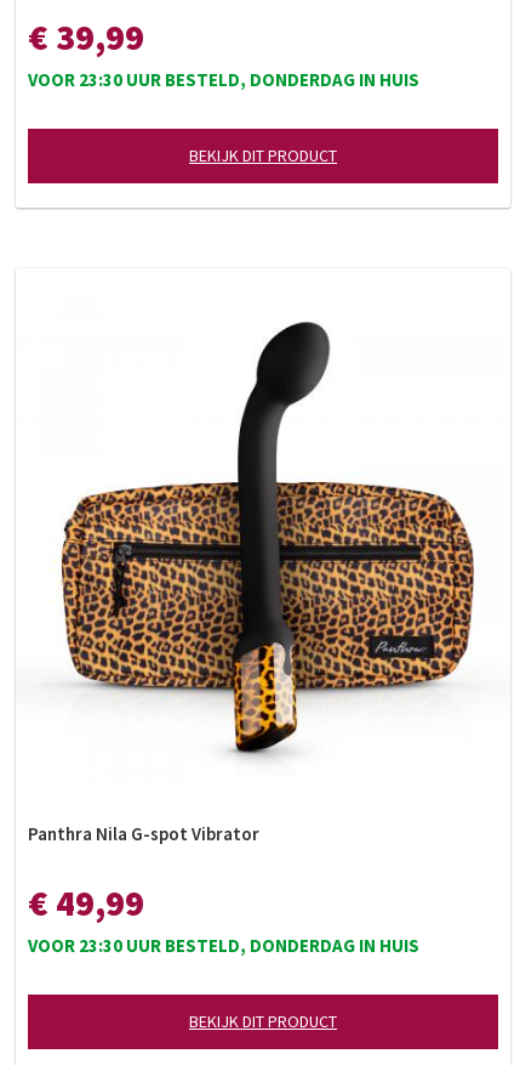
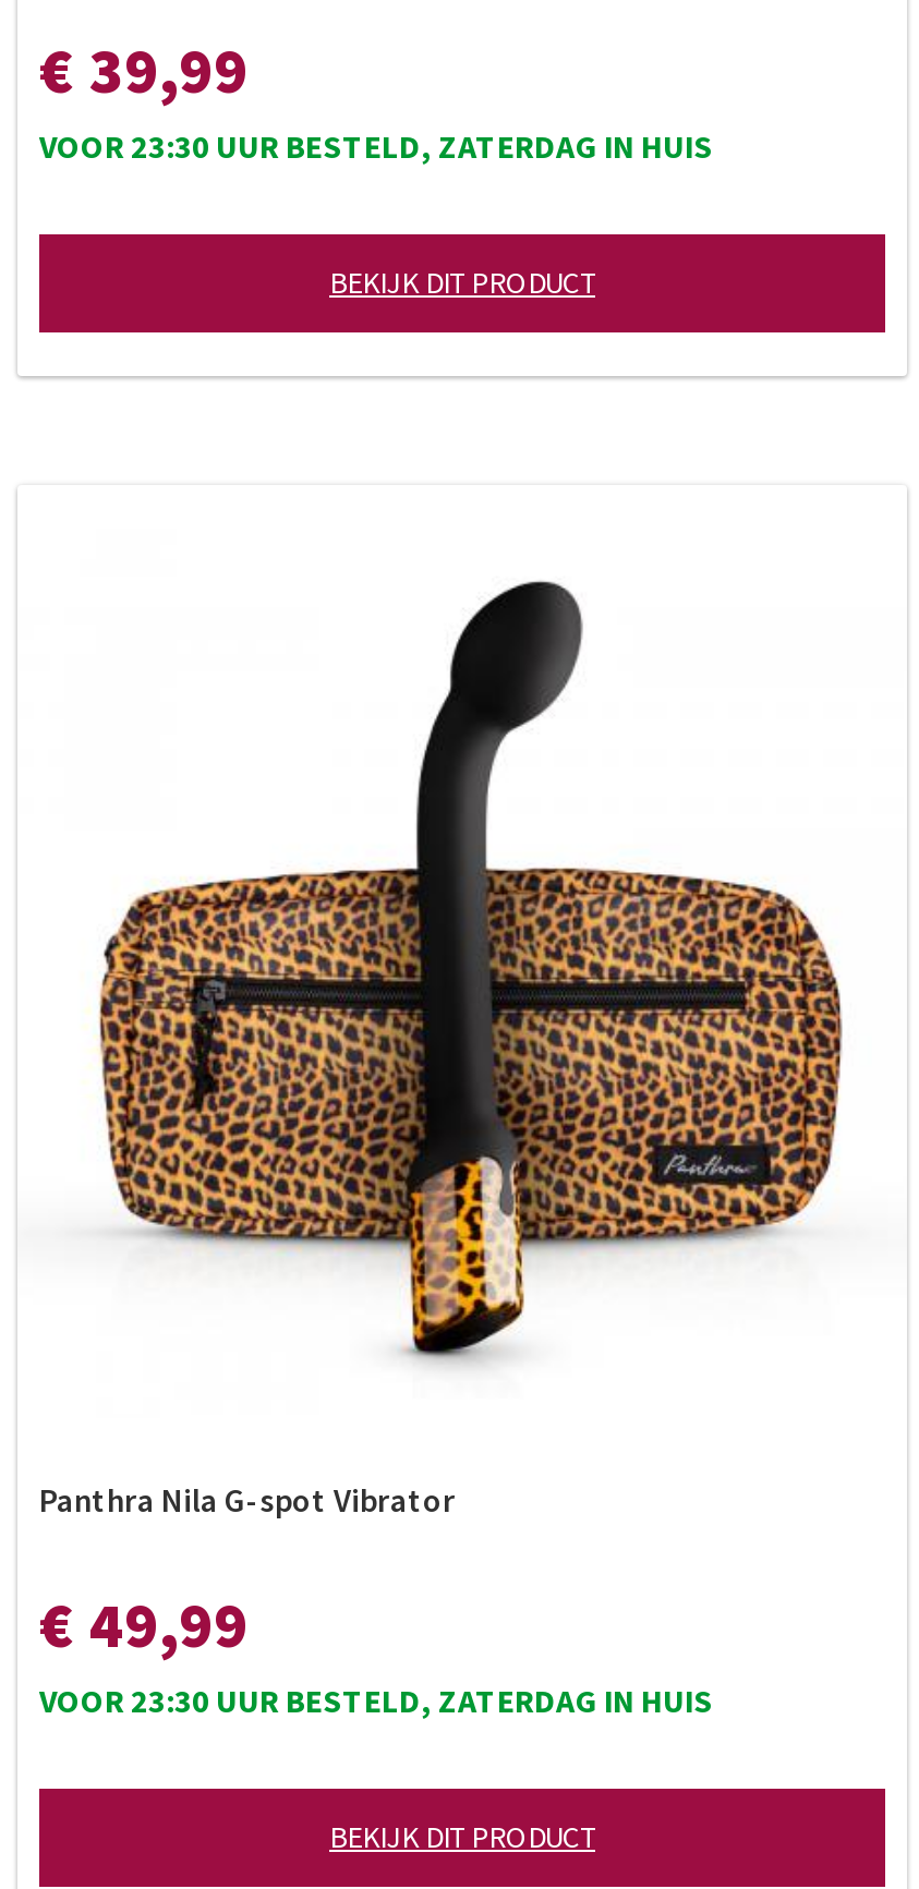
- VOOR 23:30 UUR BESTELD, DONDERDAG IN HUIS
+ VOOR 23:30 UUR BESTELD, ZATERDAG IN HUIS

- VOOR 23:30 UUR BESTELD, DONDERDAG IN HUIS
+ VOOR 23:30 UUR BESTELD, ZATERDAG IN HUIS
